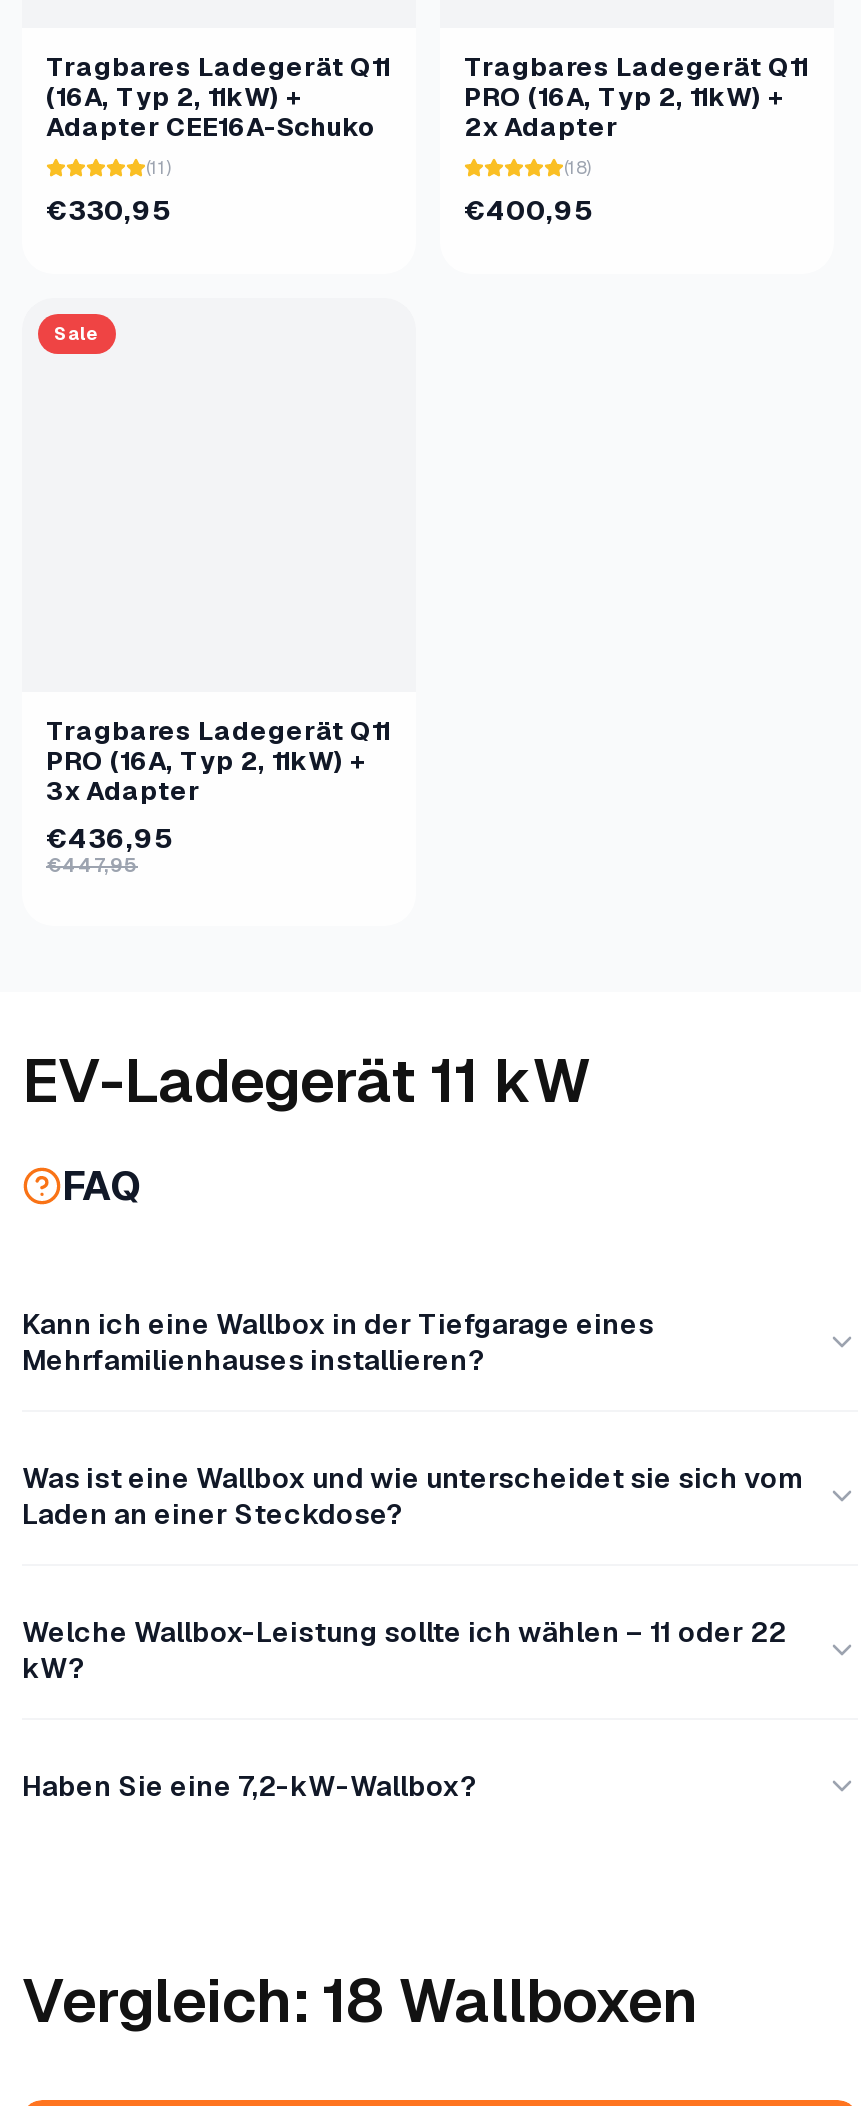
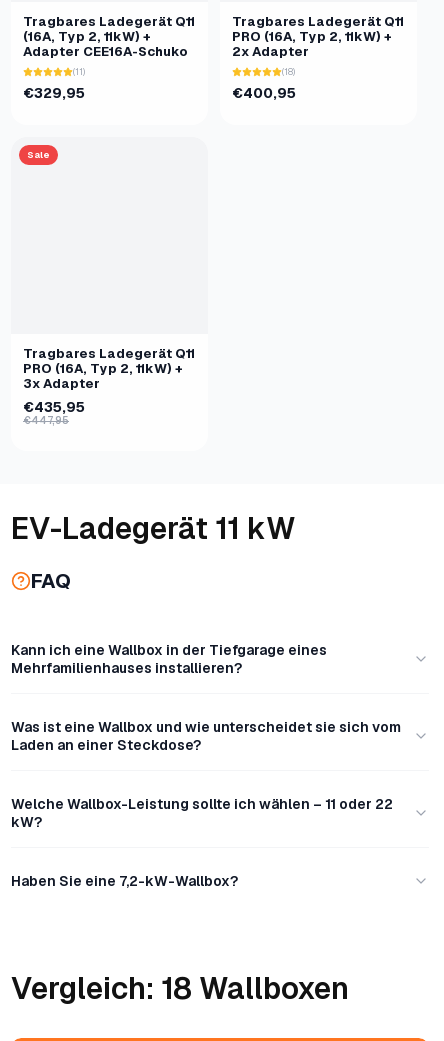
- €330,95
+ €329,95

- €436,95
+ €435,95
